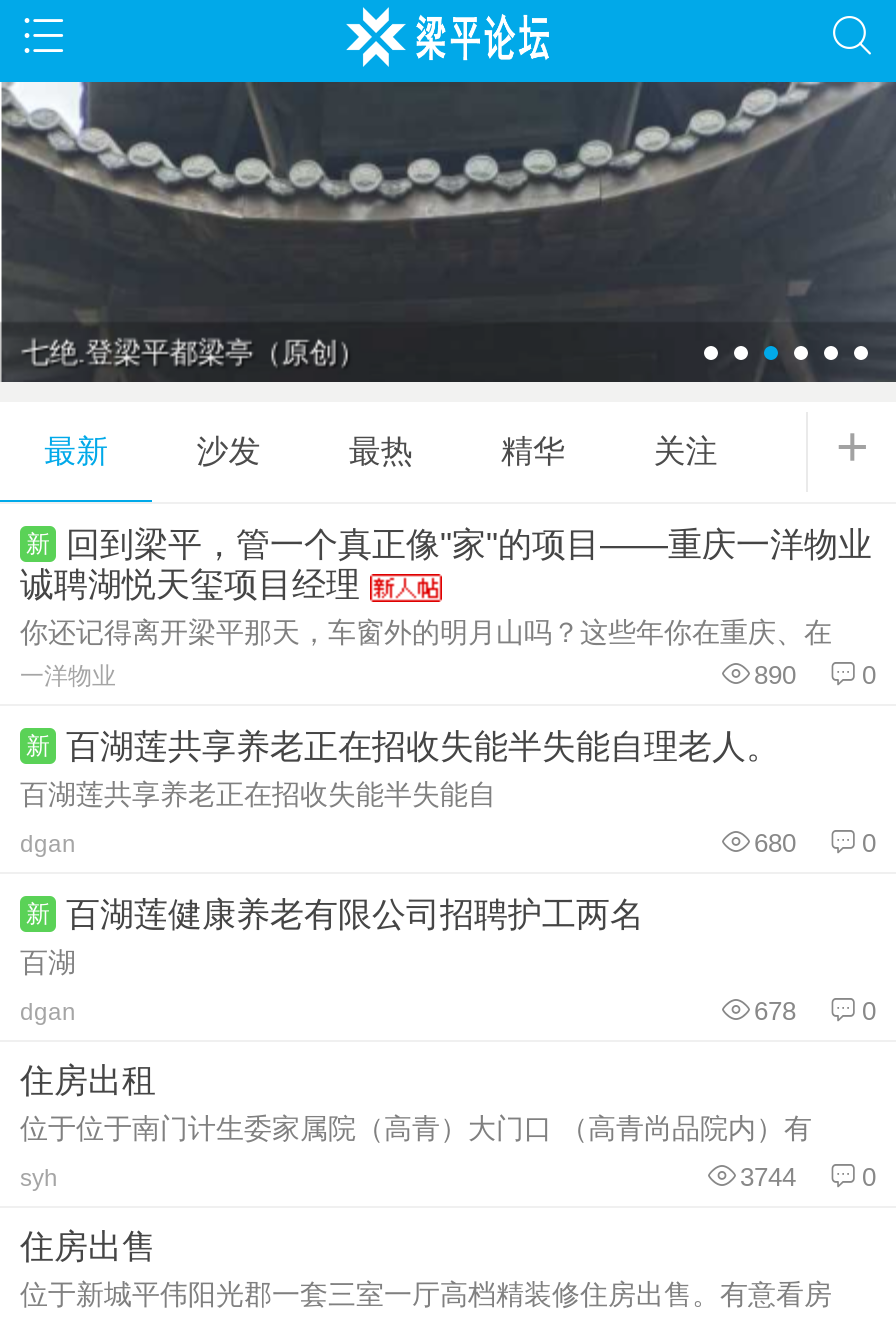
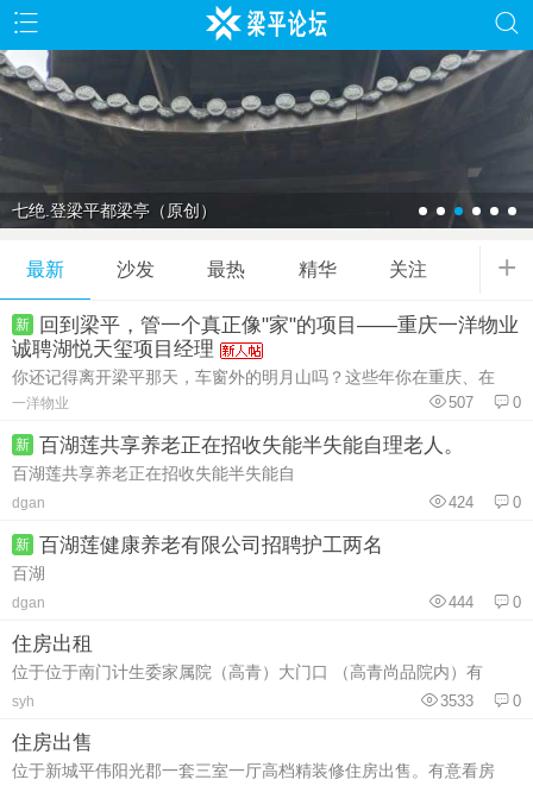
- 890
+ 507

- 680
+ 424

- 678
+ 444

- 3744
+ 3533
